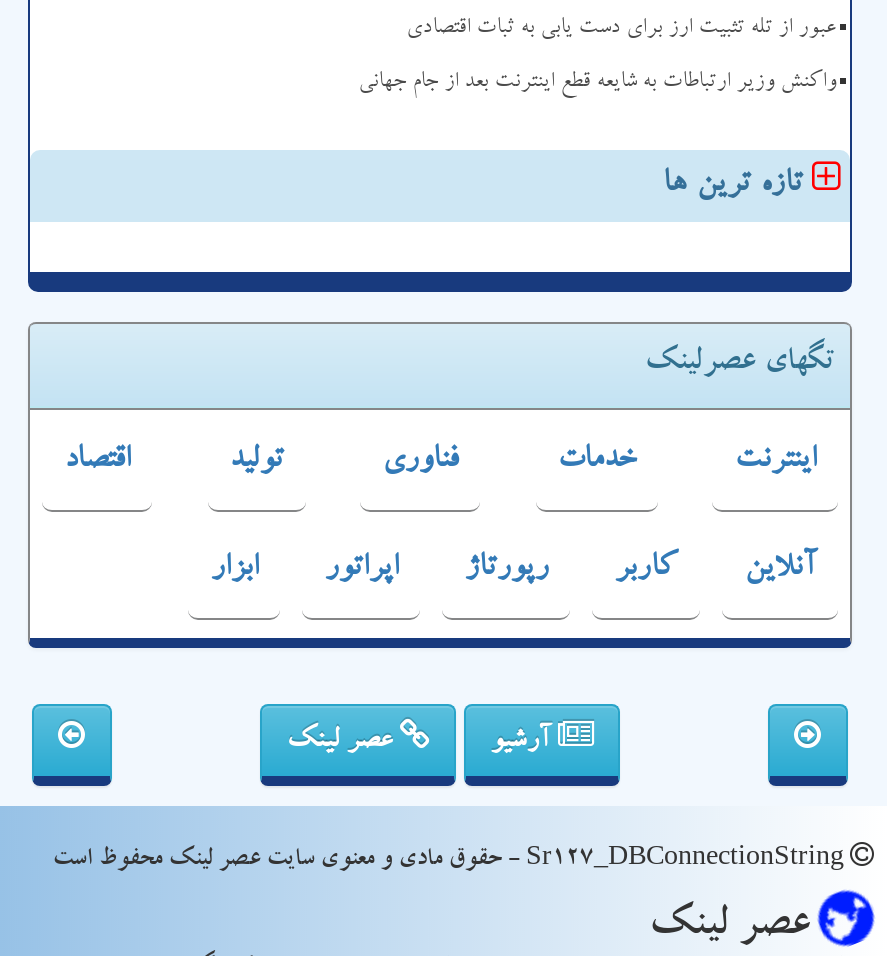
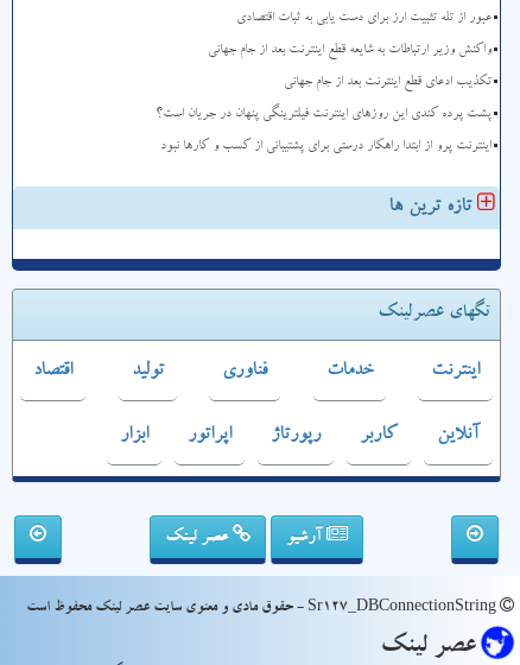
+ تکذیب ادعای قطع اینترنت بعد از جام جهانی
+ پشت پرده کندی این روزهای اینترنت فیلترینگی پنهان در جریان است؟
+ اینترنت پرو از ابتدا راهکار درستی برای پشتیبانی از کسب و کارها نبود
